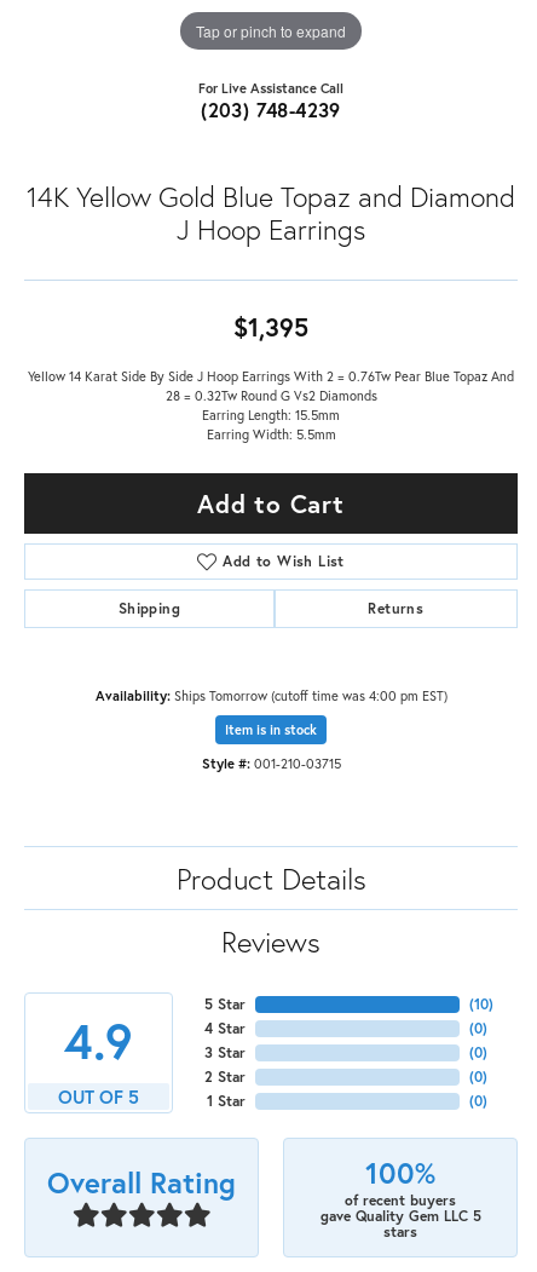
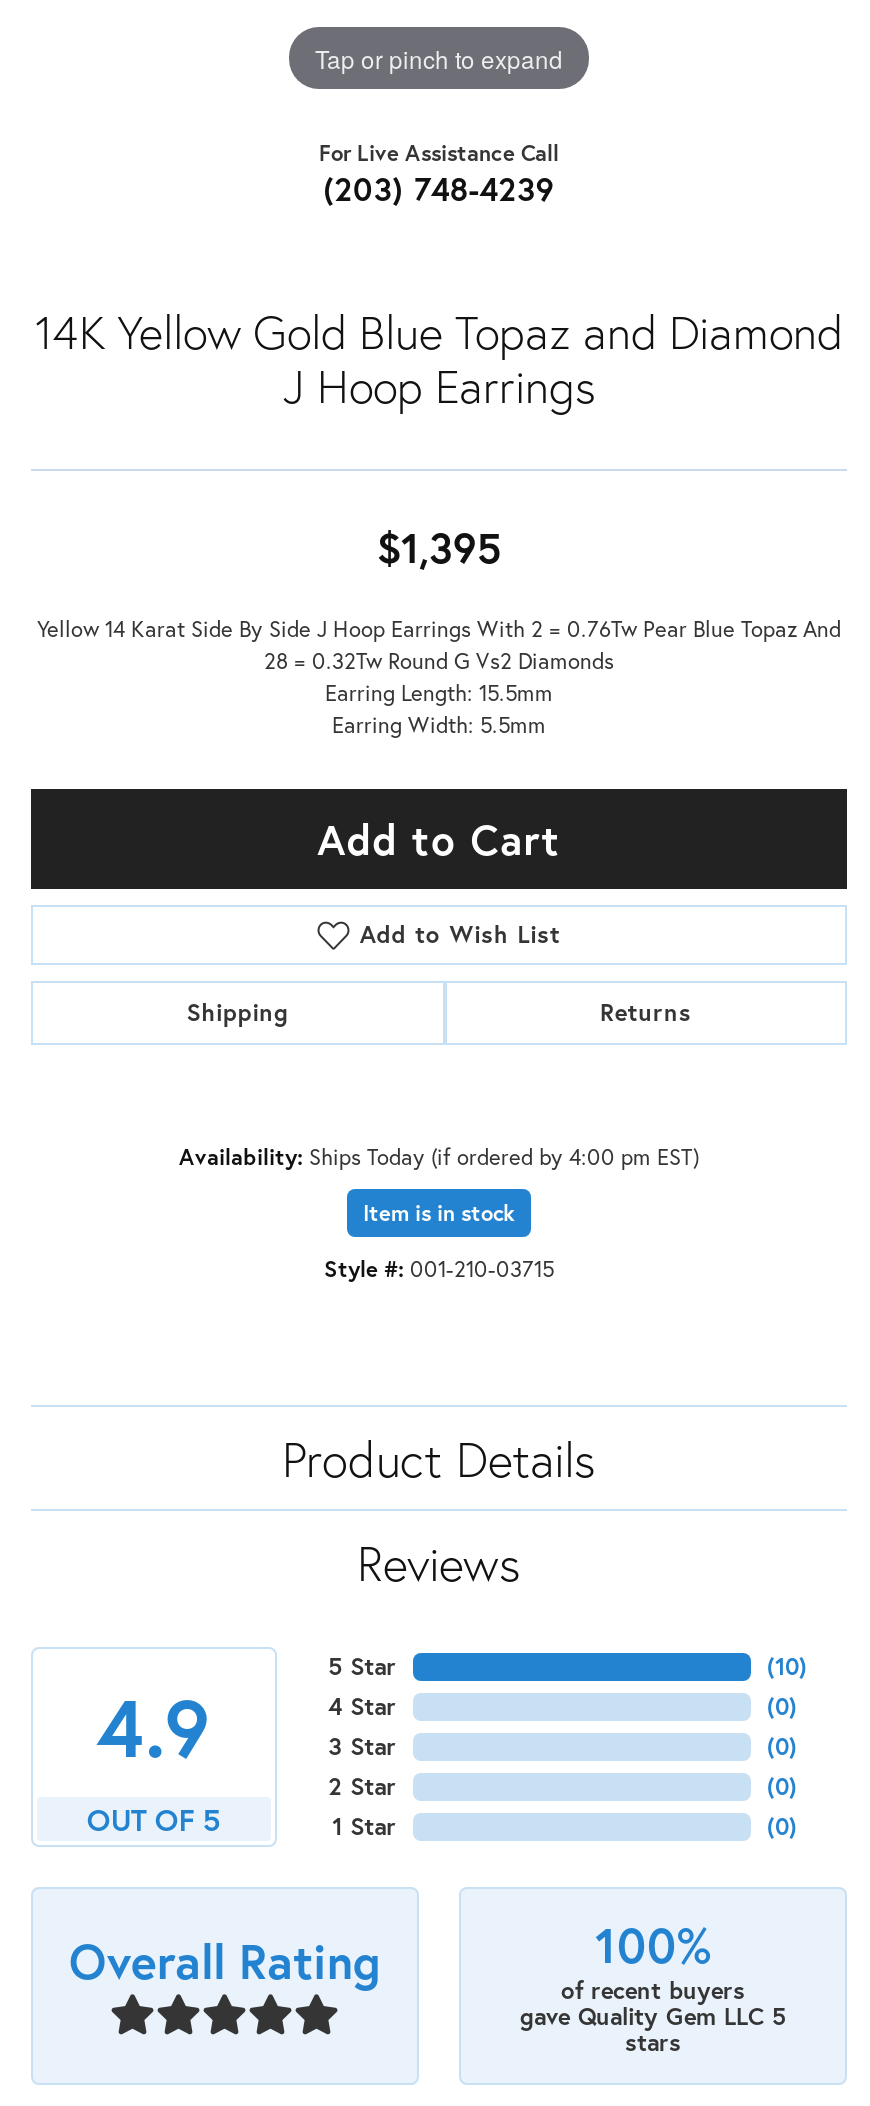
- Availability: Ships Tomorrow (cutoff time was 4:00 pm EST)
+ Availability: Ships Today (if ordered by 4:00 pm EST)
